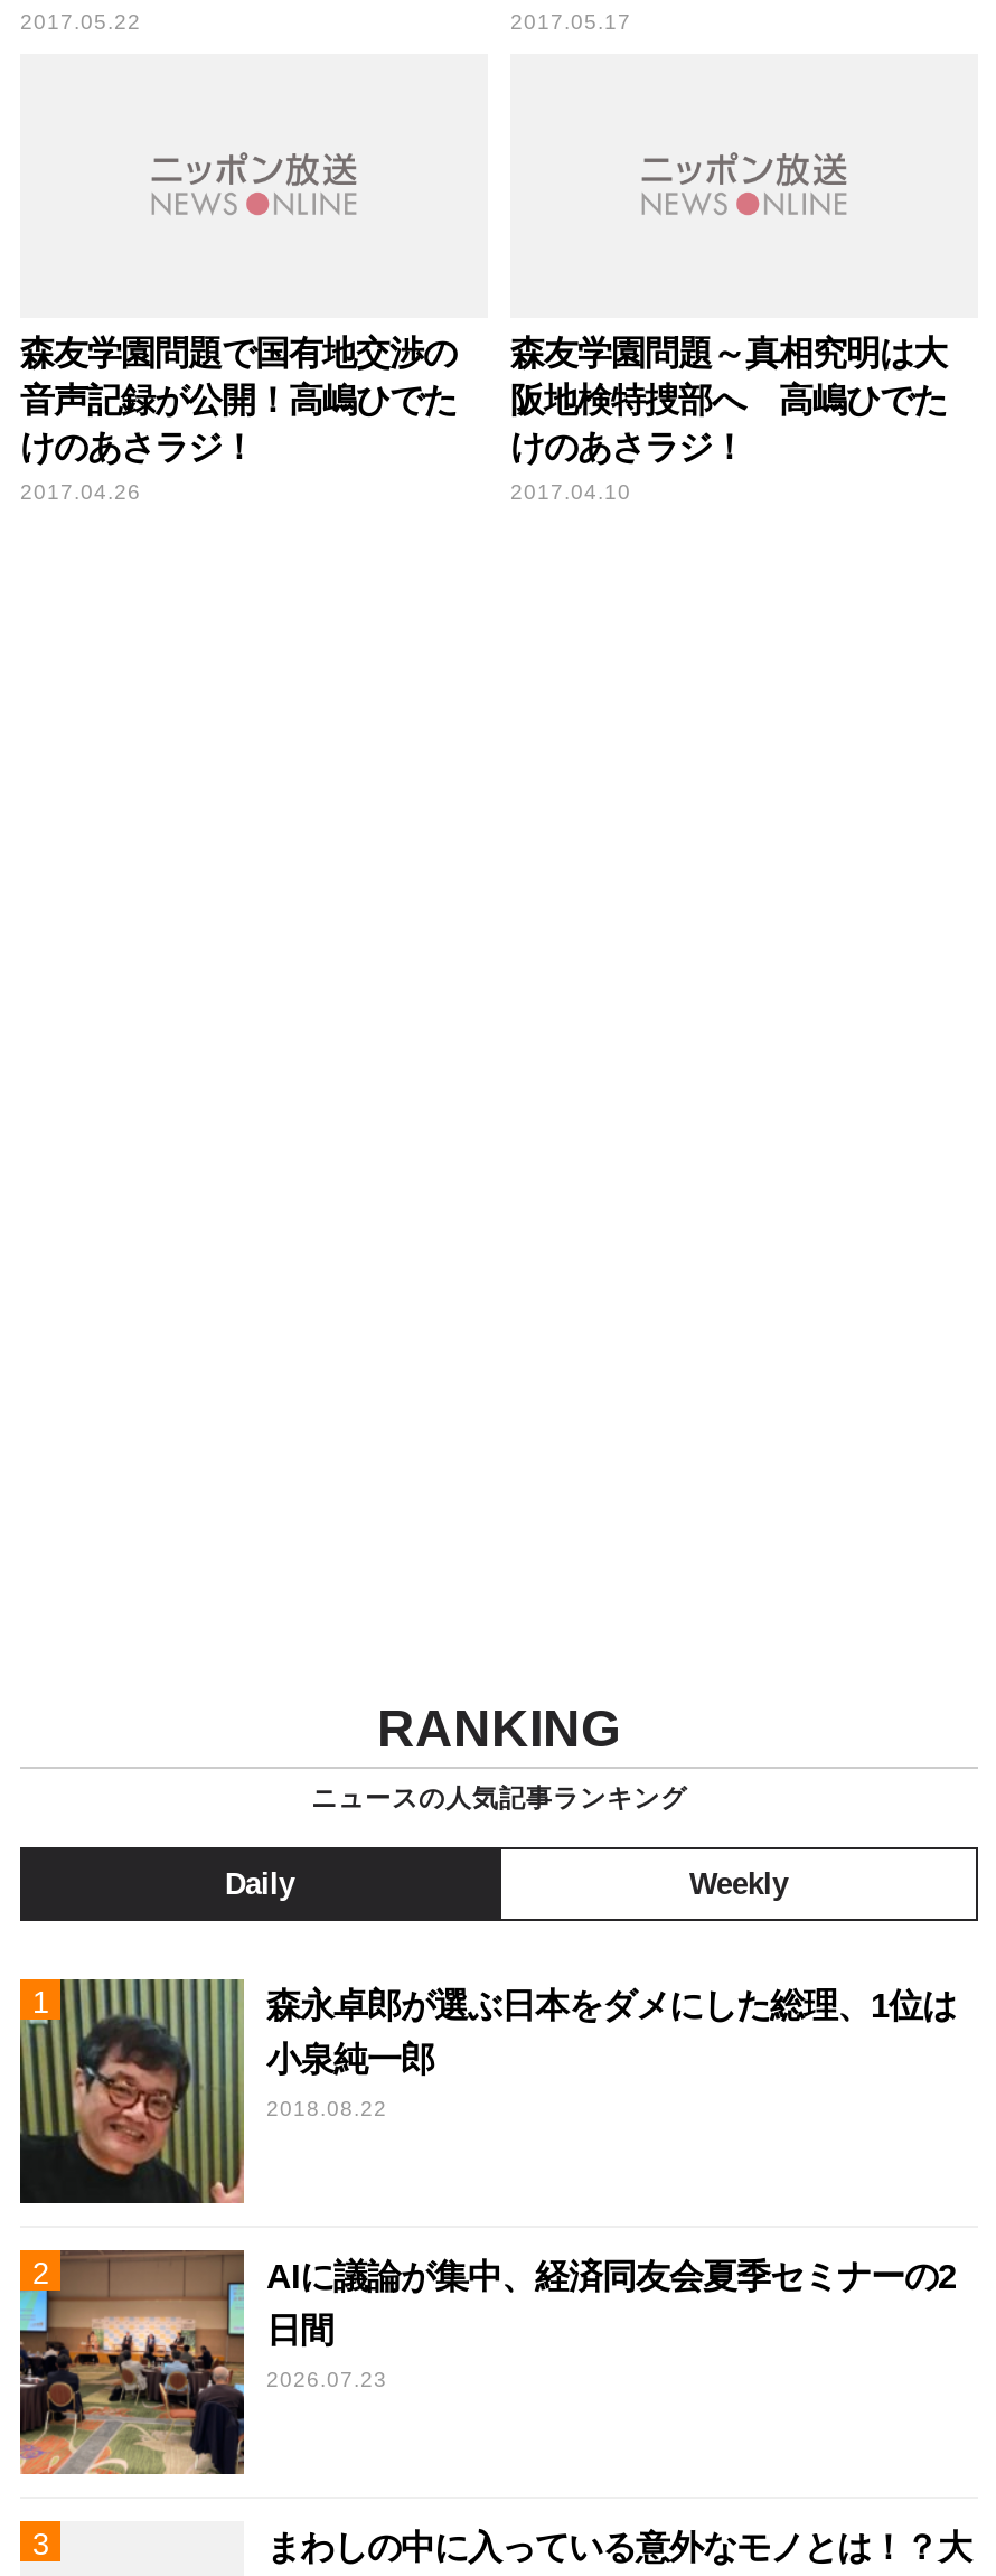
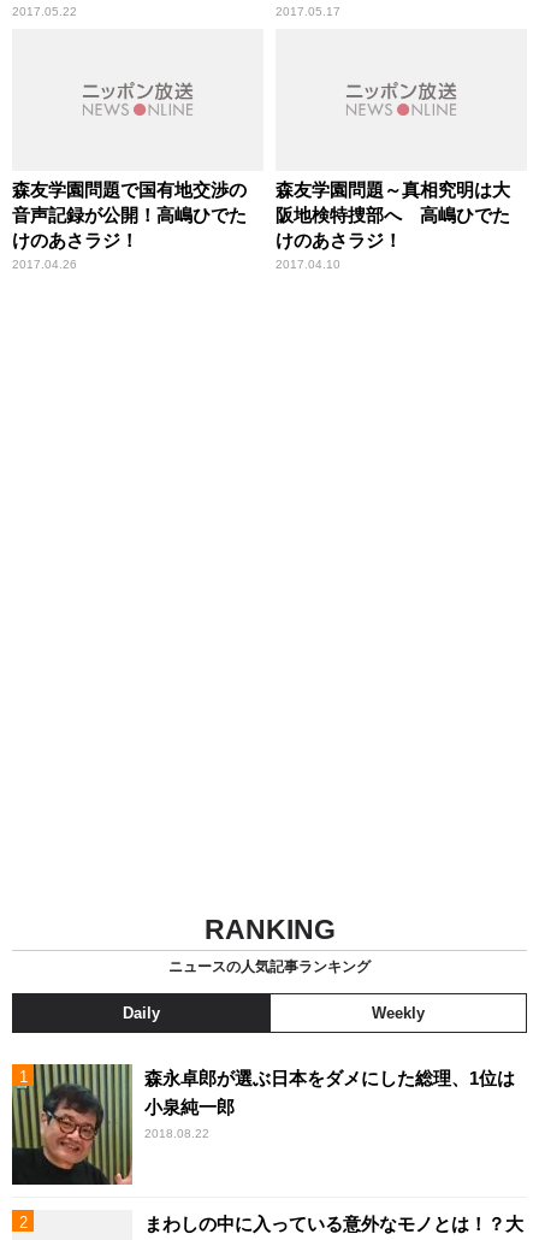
- [image]
- AIに議論が集中、経済同友会夏季セミナーの2
- 日間
- 2026.07.23
